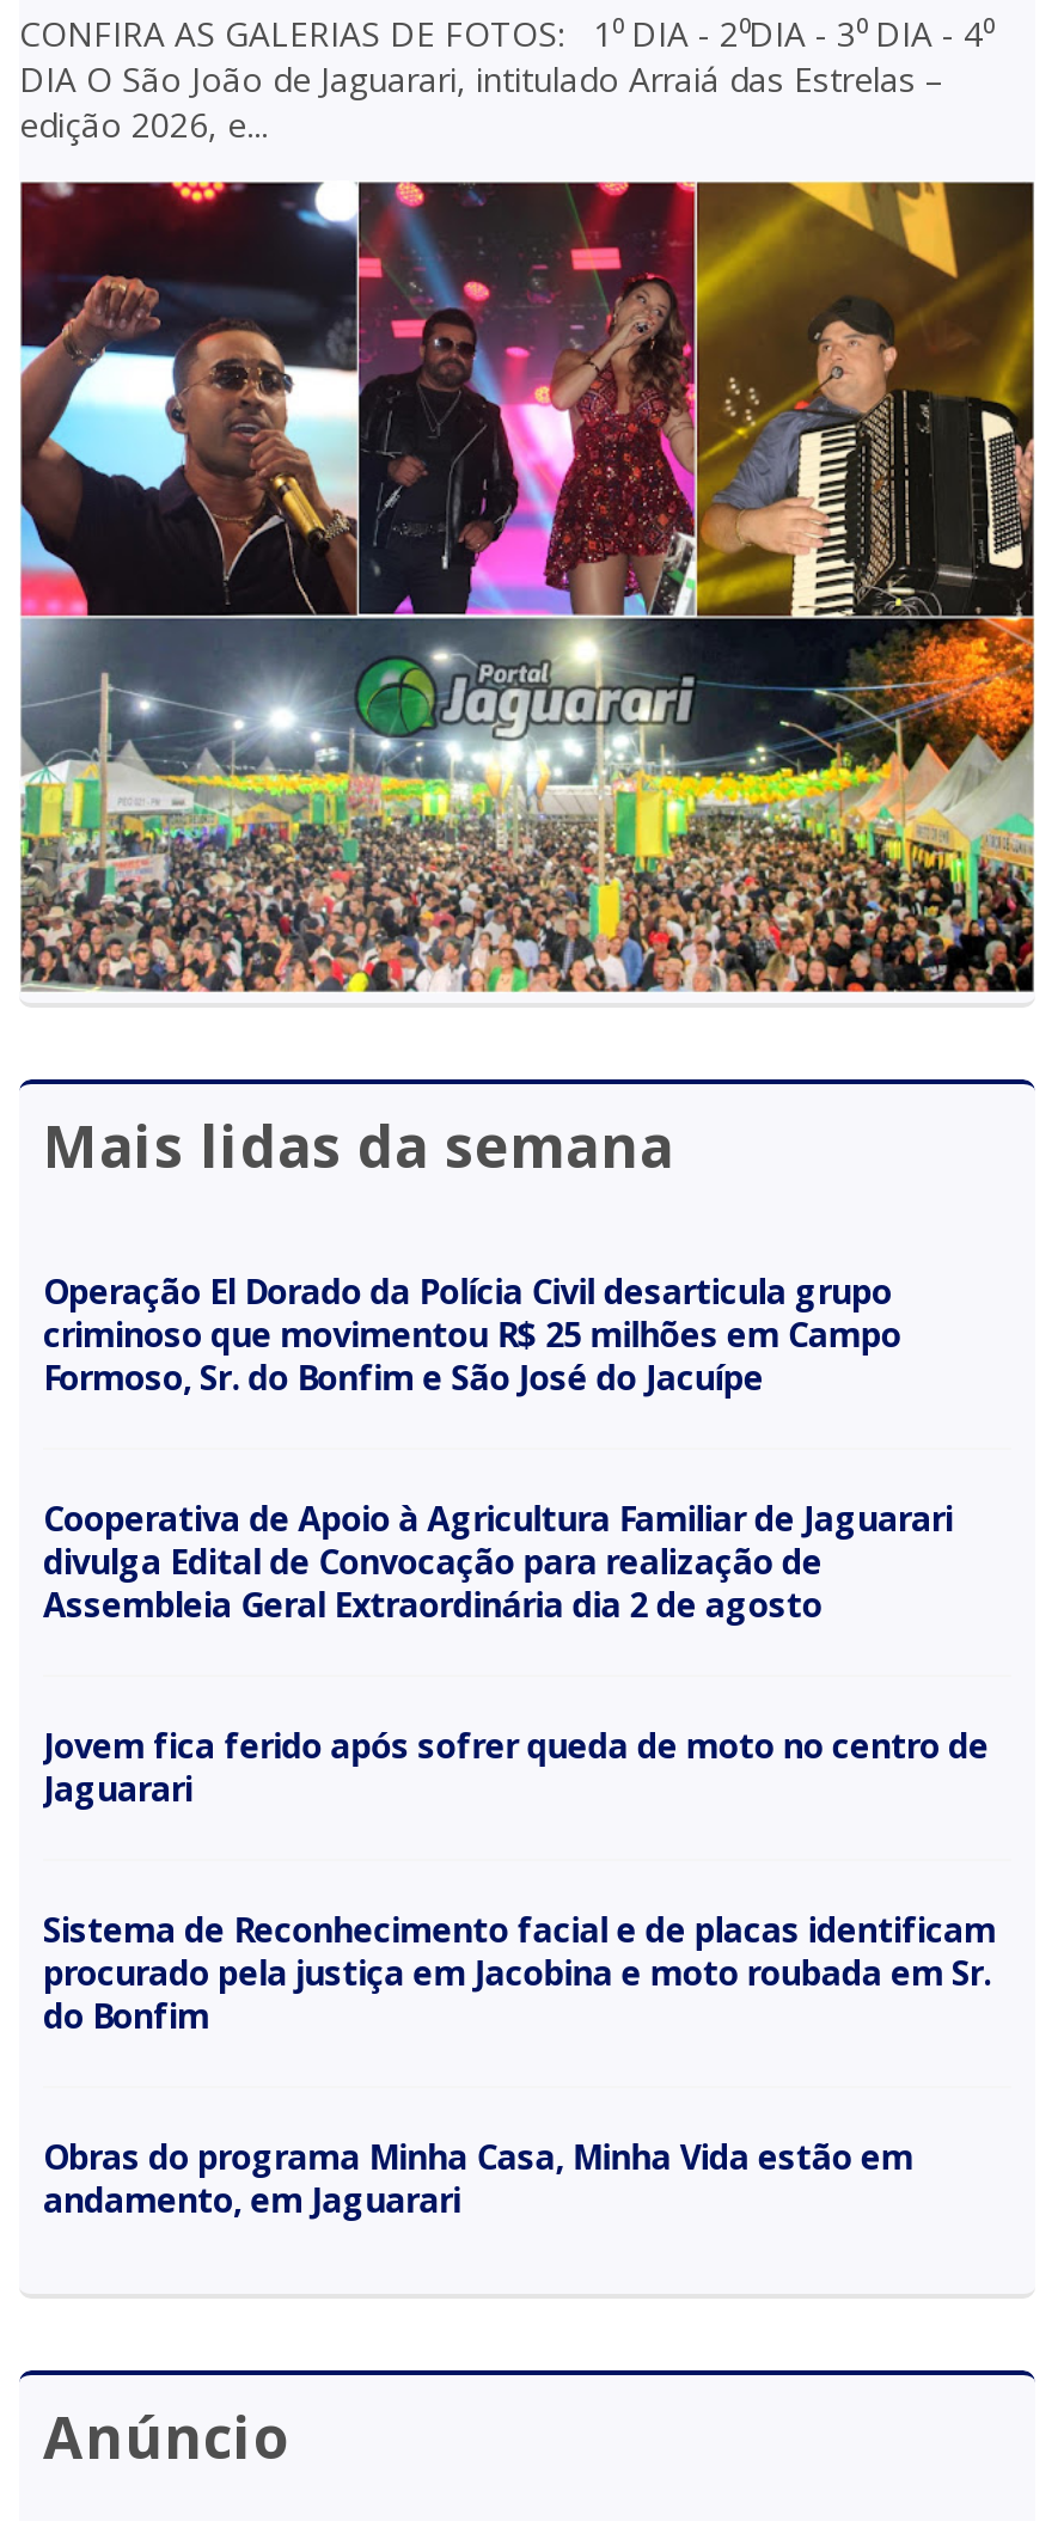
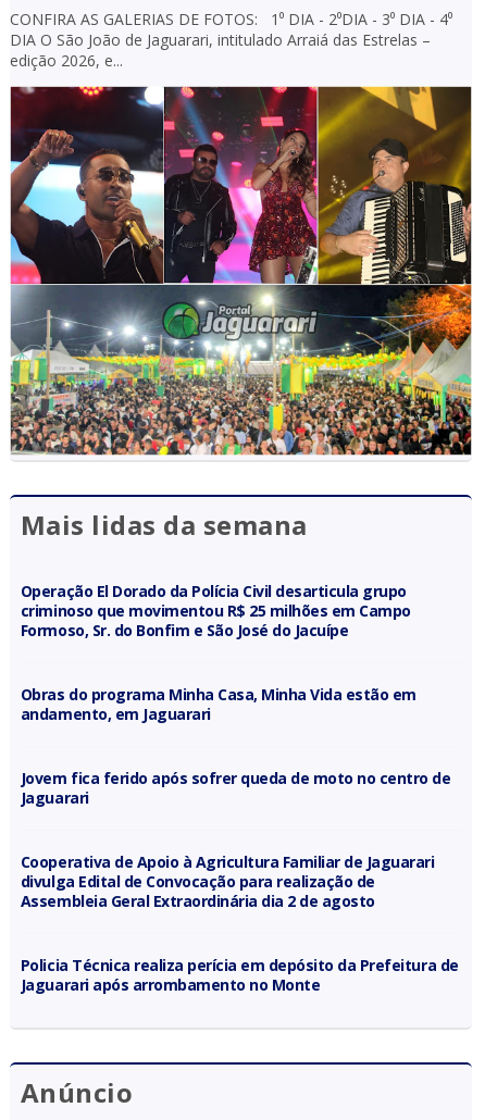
moved down: Cooperativa de Apoio à Agricultura Familiar de Jaguarari | divulga Edital de Convocação para realização de | Assembleia Geral Extraordinária dia 2 de agosto

moved up: Obras do programa Minha Casa, Minha Vida estão em | andamento, em Jaguarari | Jovem fica ferido após sofrer queda de moto no centro de | Jaguarari

- Sistema de Reconhecimento facial e de placas identificam
- procurado pela justiça em Jacobina e moto roubada em Sr.
- do Bonfim
+ Policia Técnica realiza perícia em depósito da Prefeitura de
+ Jaguarari após arrombamento no Monte
